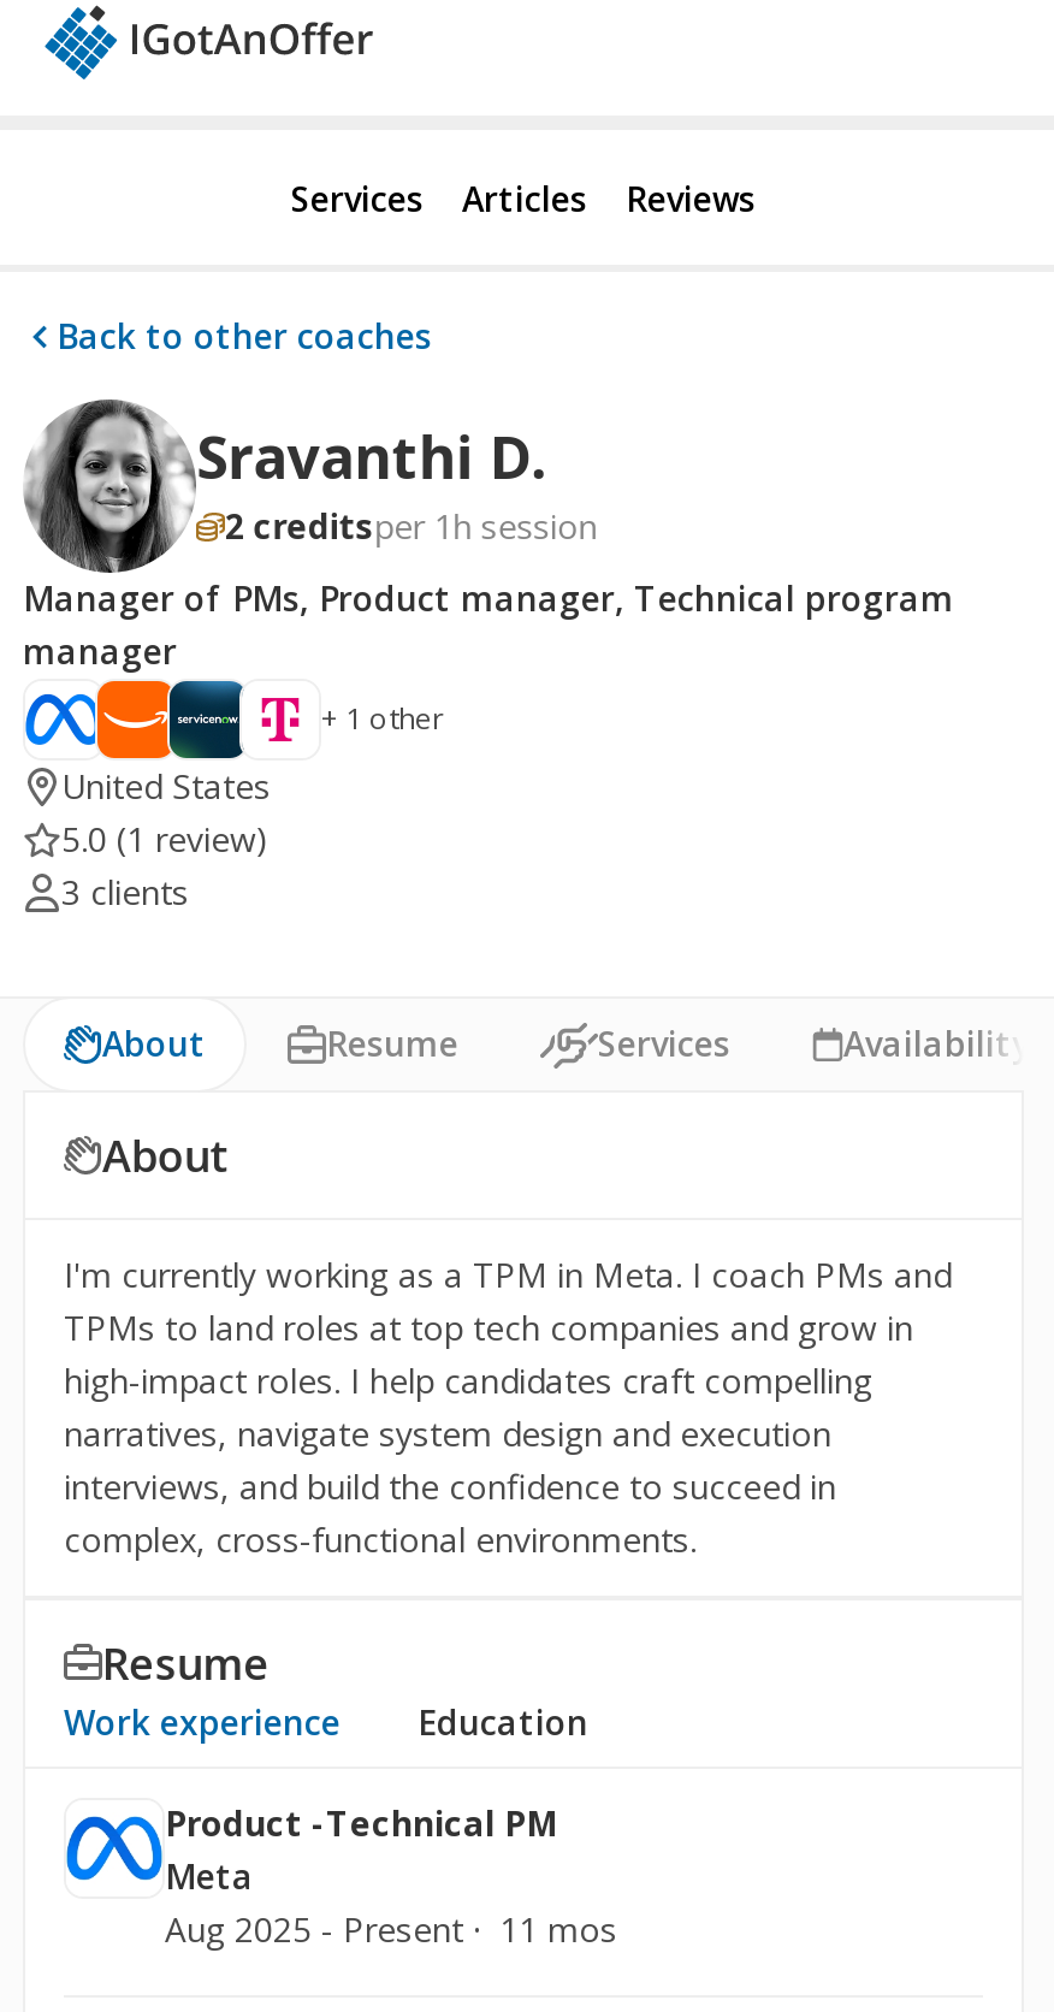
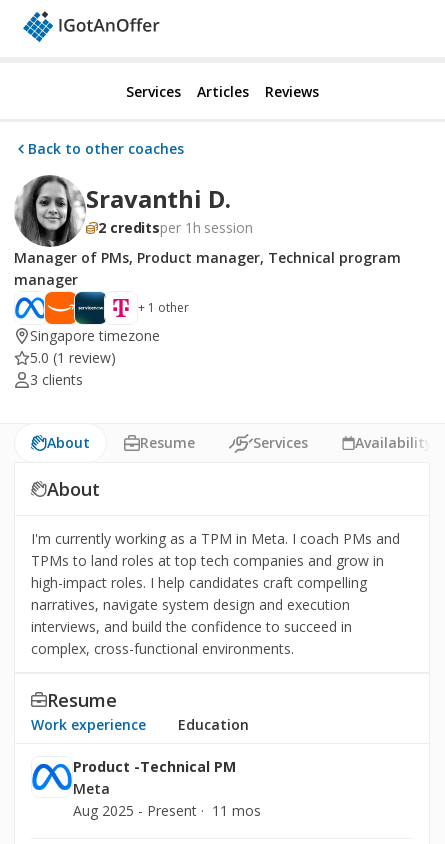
- United States
+ Singapore timezone
